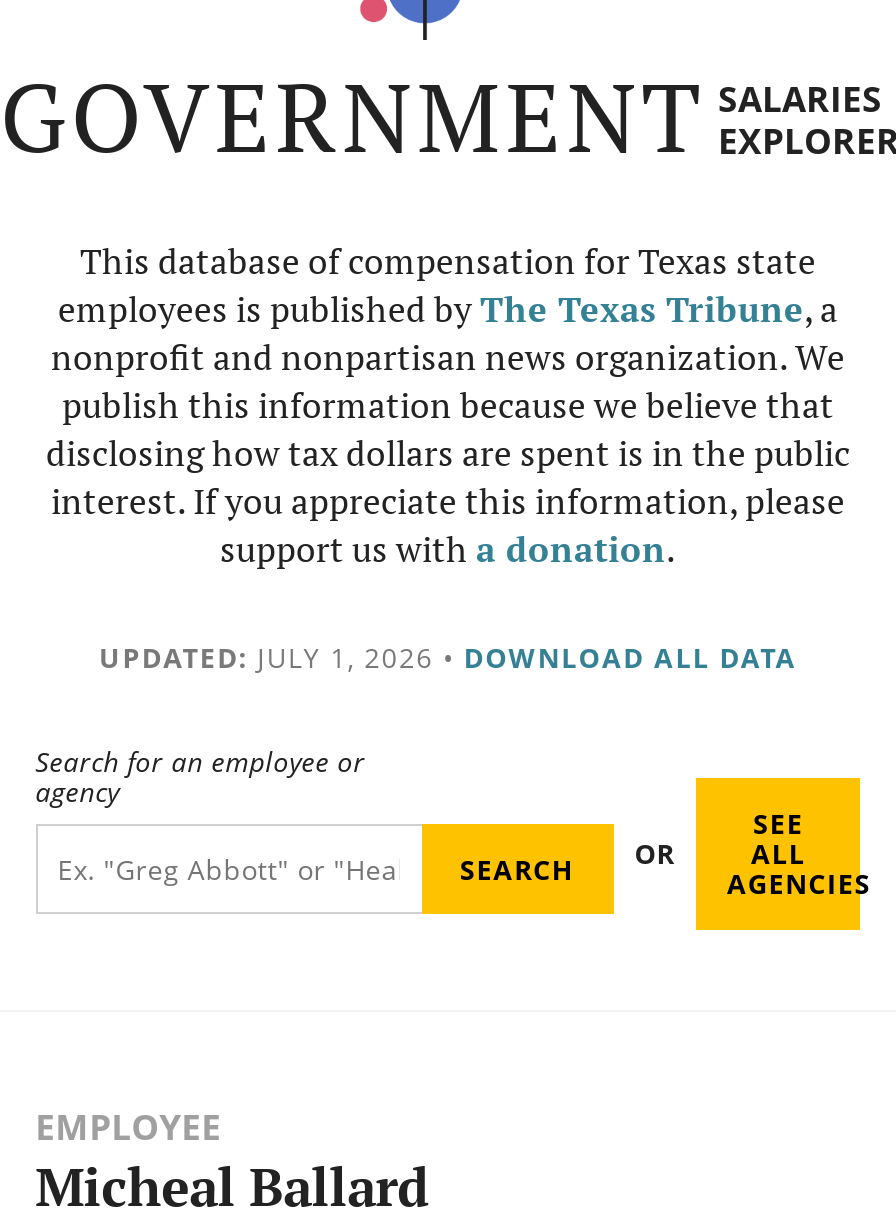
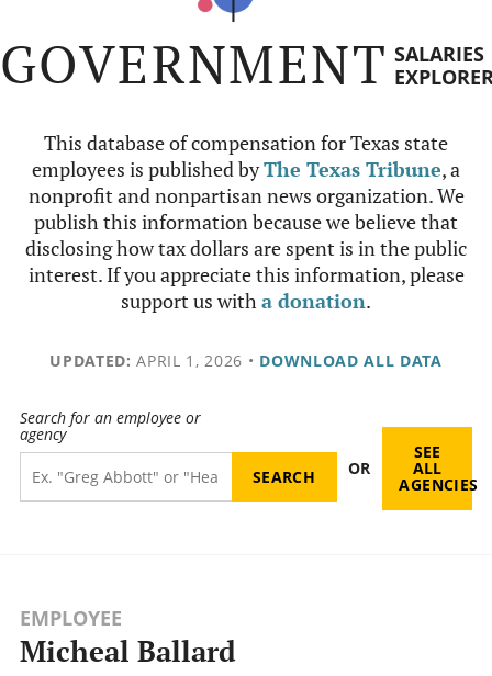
- UPDATED: JULY 1, 2026 • DOWNLOAD ALL DATA
+ UPDATED: APRIL 1, 2026 • DOWNLOAD ALL DATA
